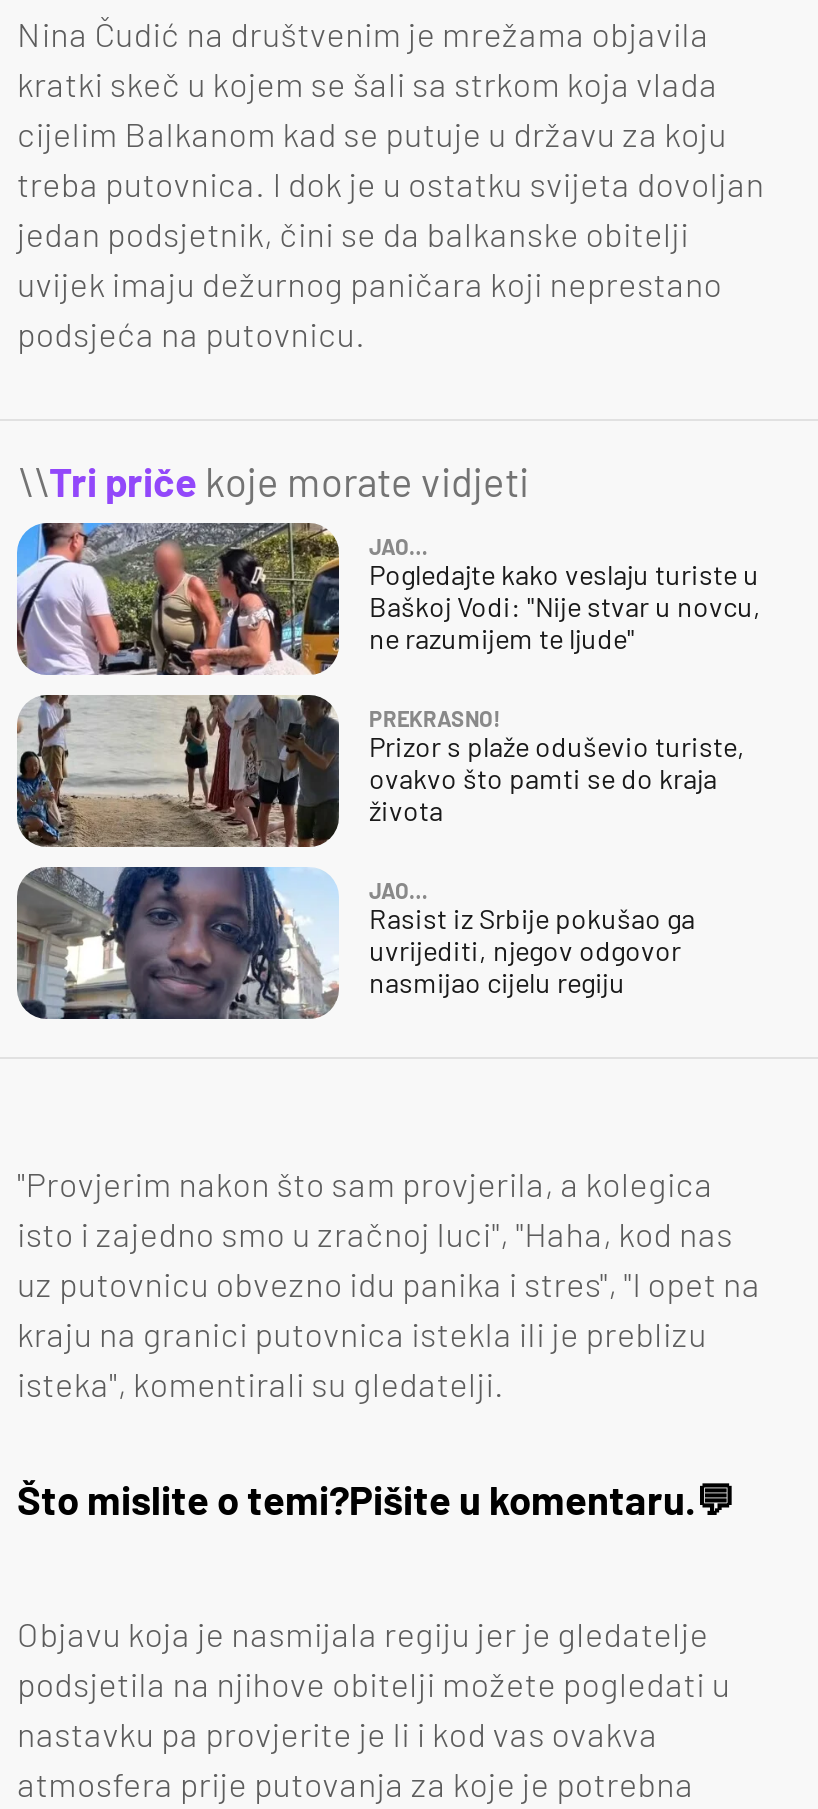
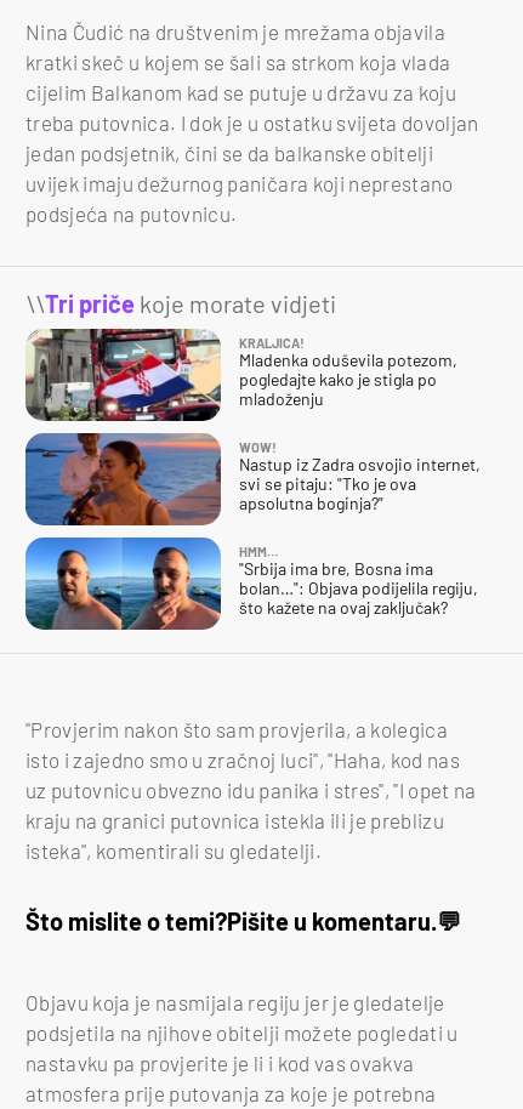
- [image]
- JAO…
- Pogledajte kako veslaju turiste u
- Baškoj Vodi: "Nije stvar u novcu,
- ne razumijem te ljude"
+ [image]
+ KRALJICA!
+ Mladenka oduševila potezom,
+ pogledajte kako je stigla po
+ mladoženju

- [image]
- PREKRASNO!
- Prizor s plaže oduševio turiste,
- ovakvo što pamti se do kraja
- života
+ [image]
+ WOW!
+ Nastup iz Zadra osvojio internet,
+ svi se pitaju: "Tko je ova
+ apsolutna boginja?"

- [image]
- JAO…
- Rasist iz Srbije pokušao ga
- uvrijediti, njegov odgovor
- nasmijao cijelu regiju
+ [image]
+ HMM…
+ "Srbija ima bre, Bosna ima
+ bolan…": Objava podijelila regiju,
+ što kažete na ovaj zaključak?
